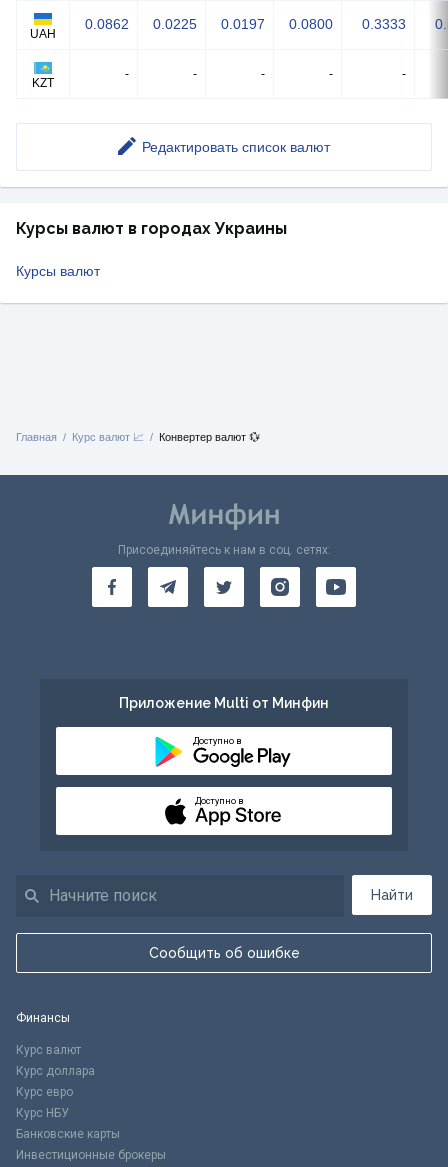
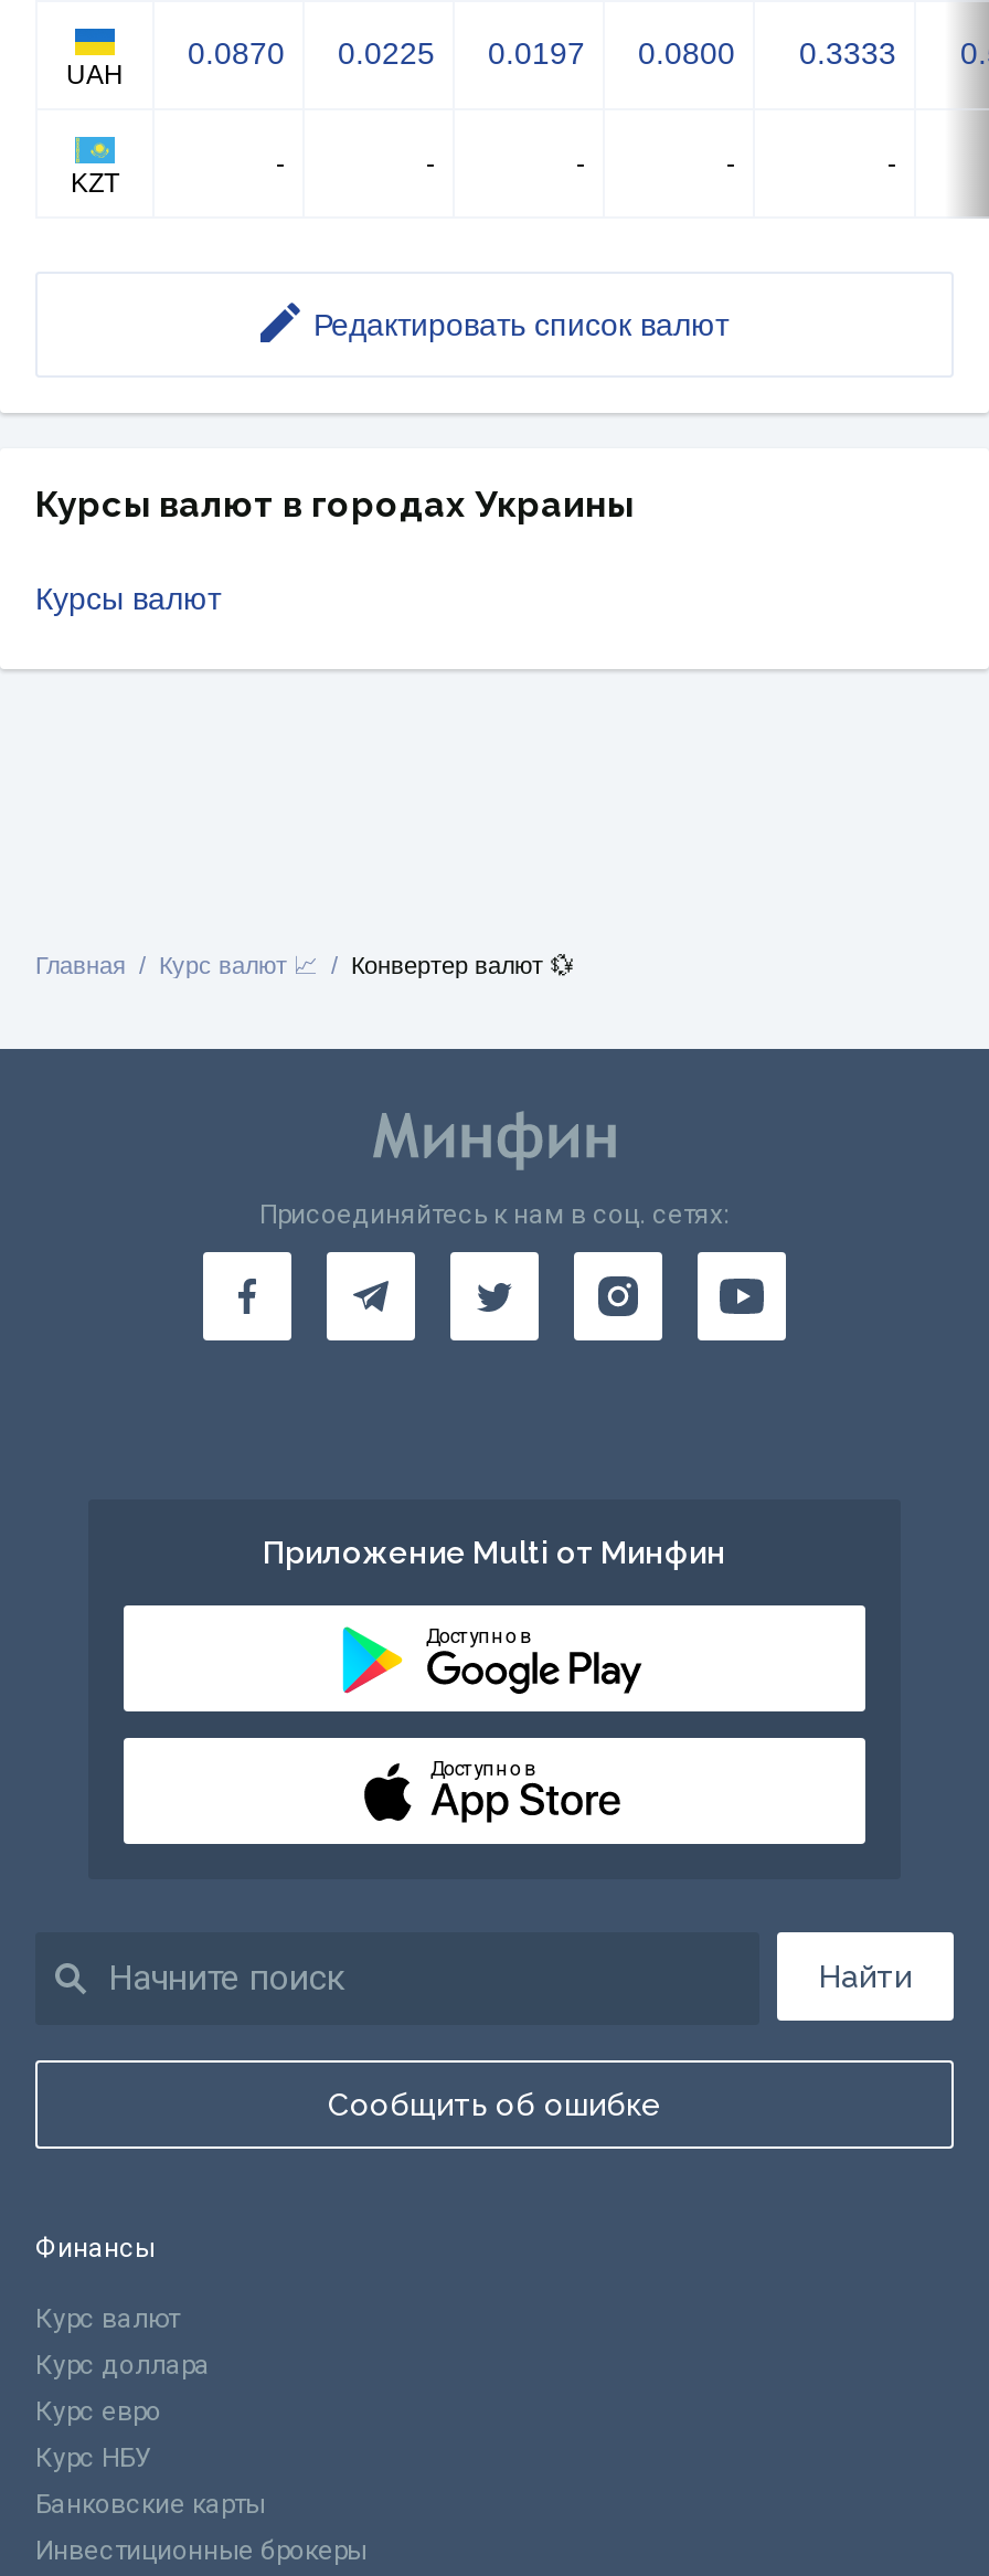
- 0.0862
+ 0.0870
